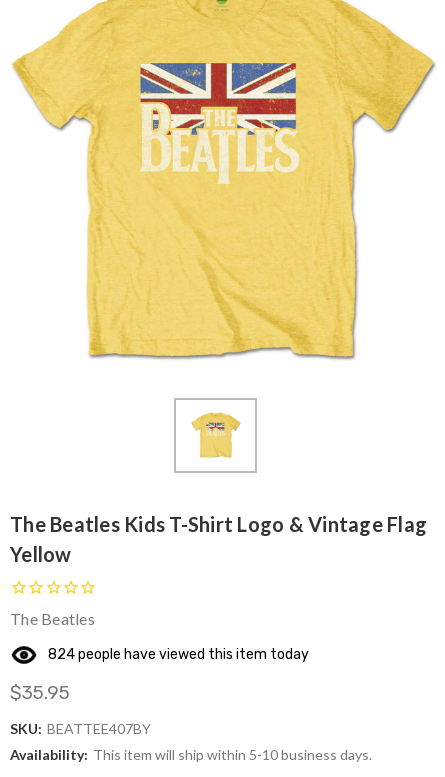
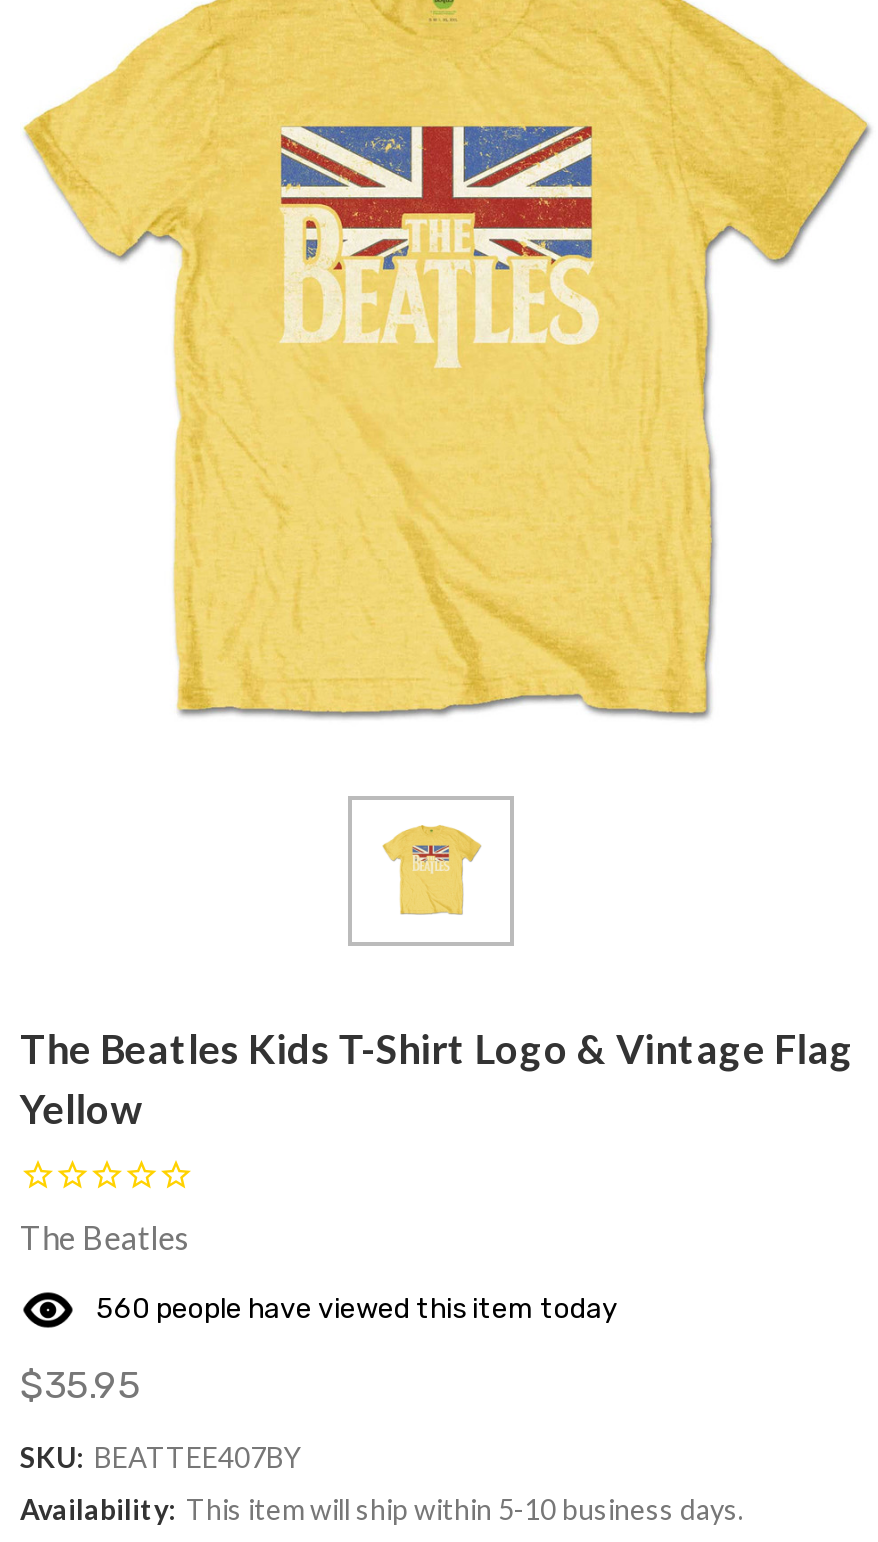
- 824 people have viewed this item today
+ 560 people have viewed this item today
